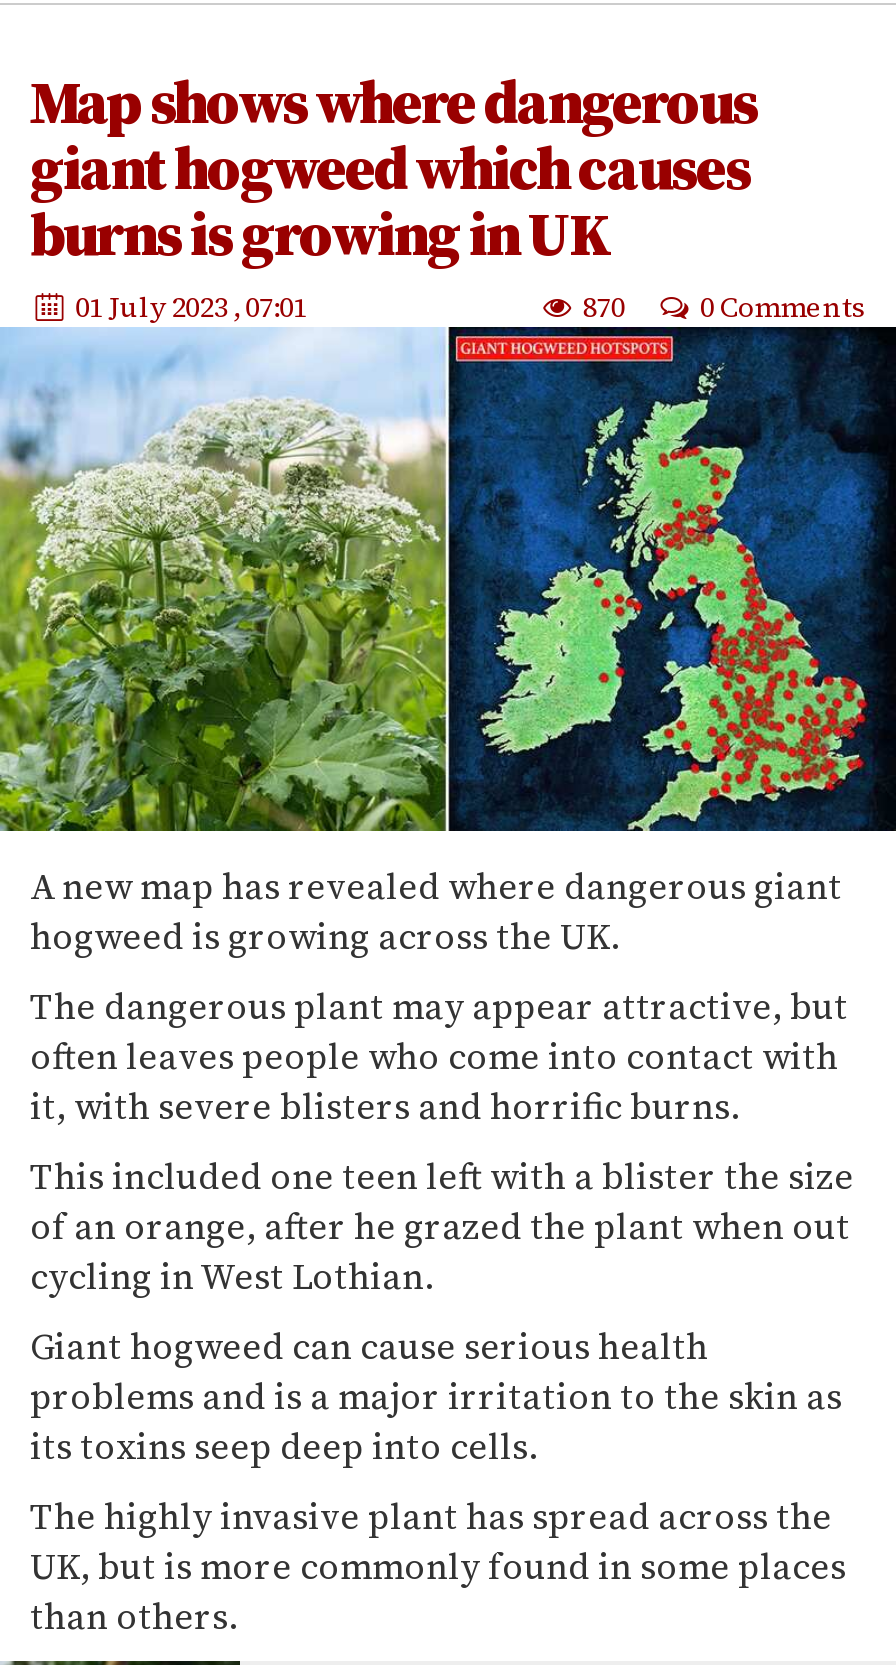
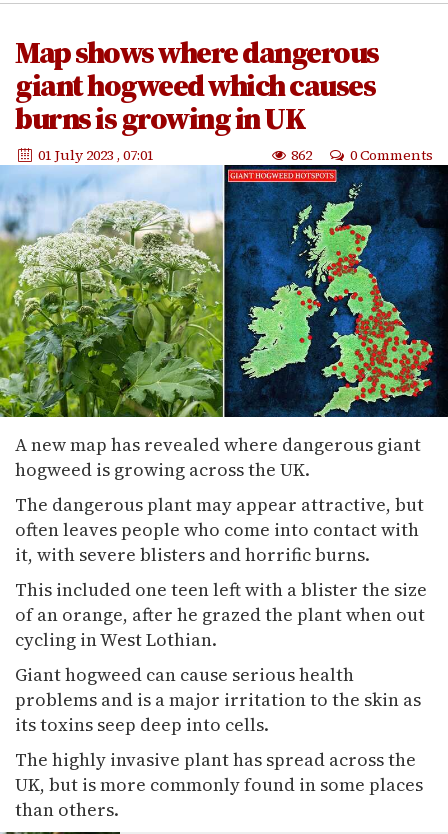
- 870 0 Comments
+ 862 0 Comments
